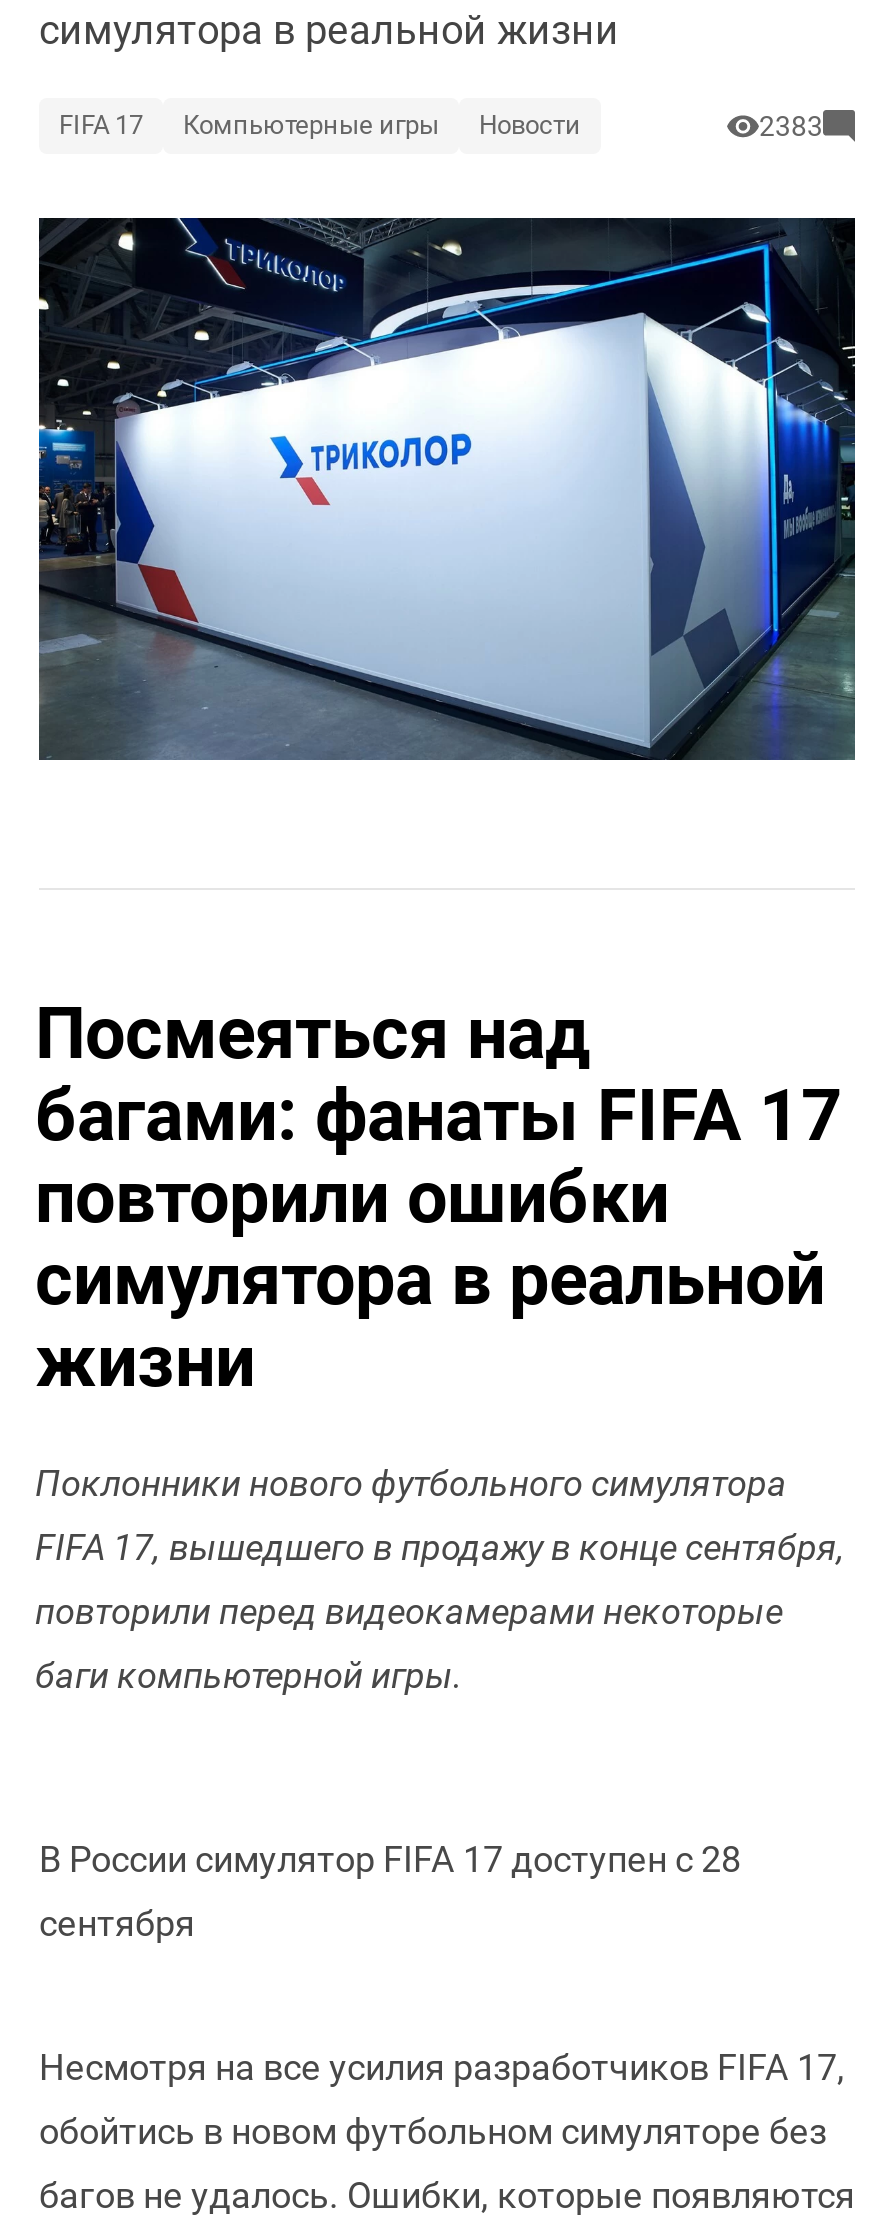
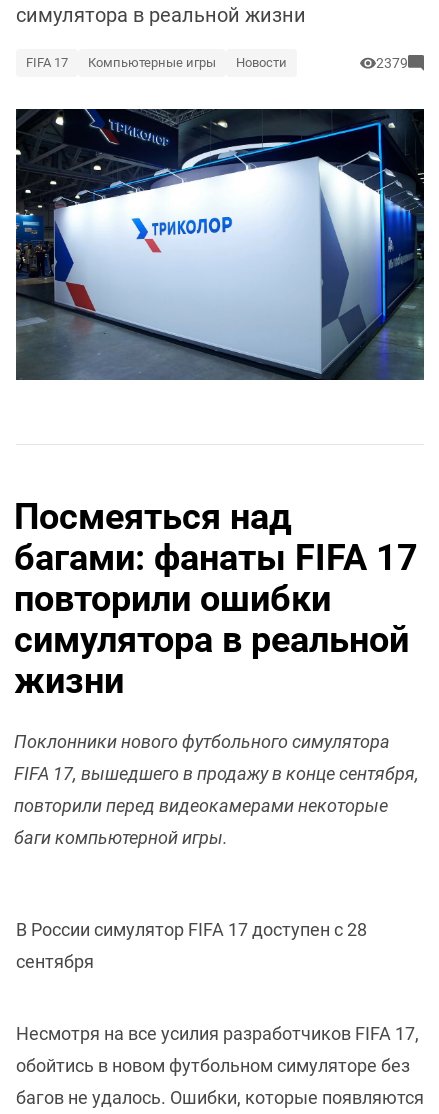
- 2383
+ 2379
